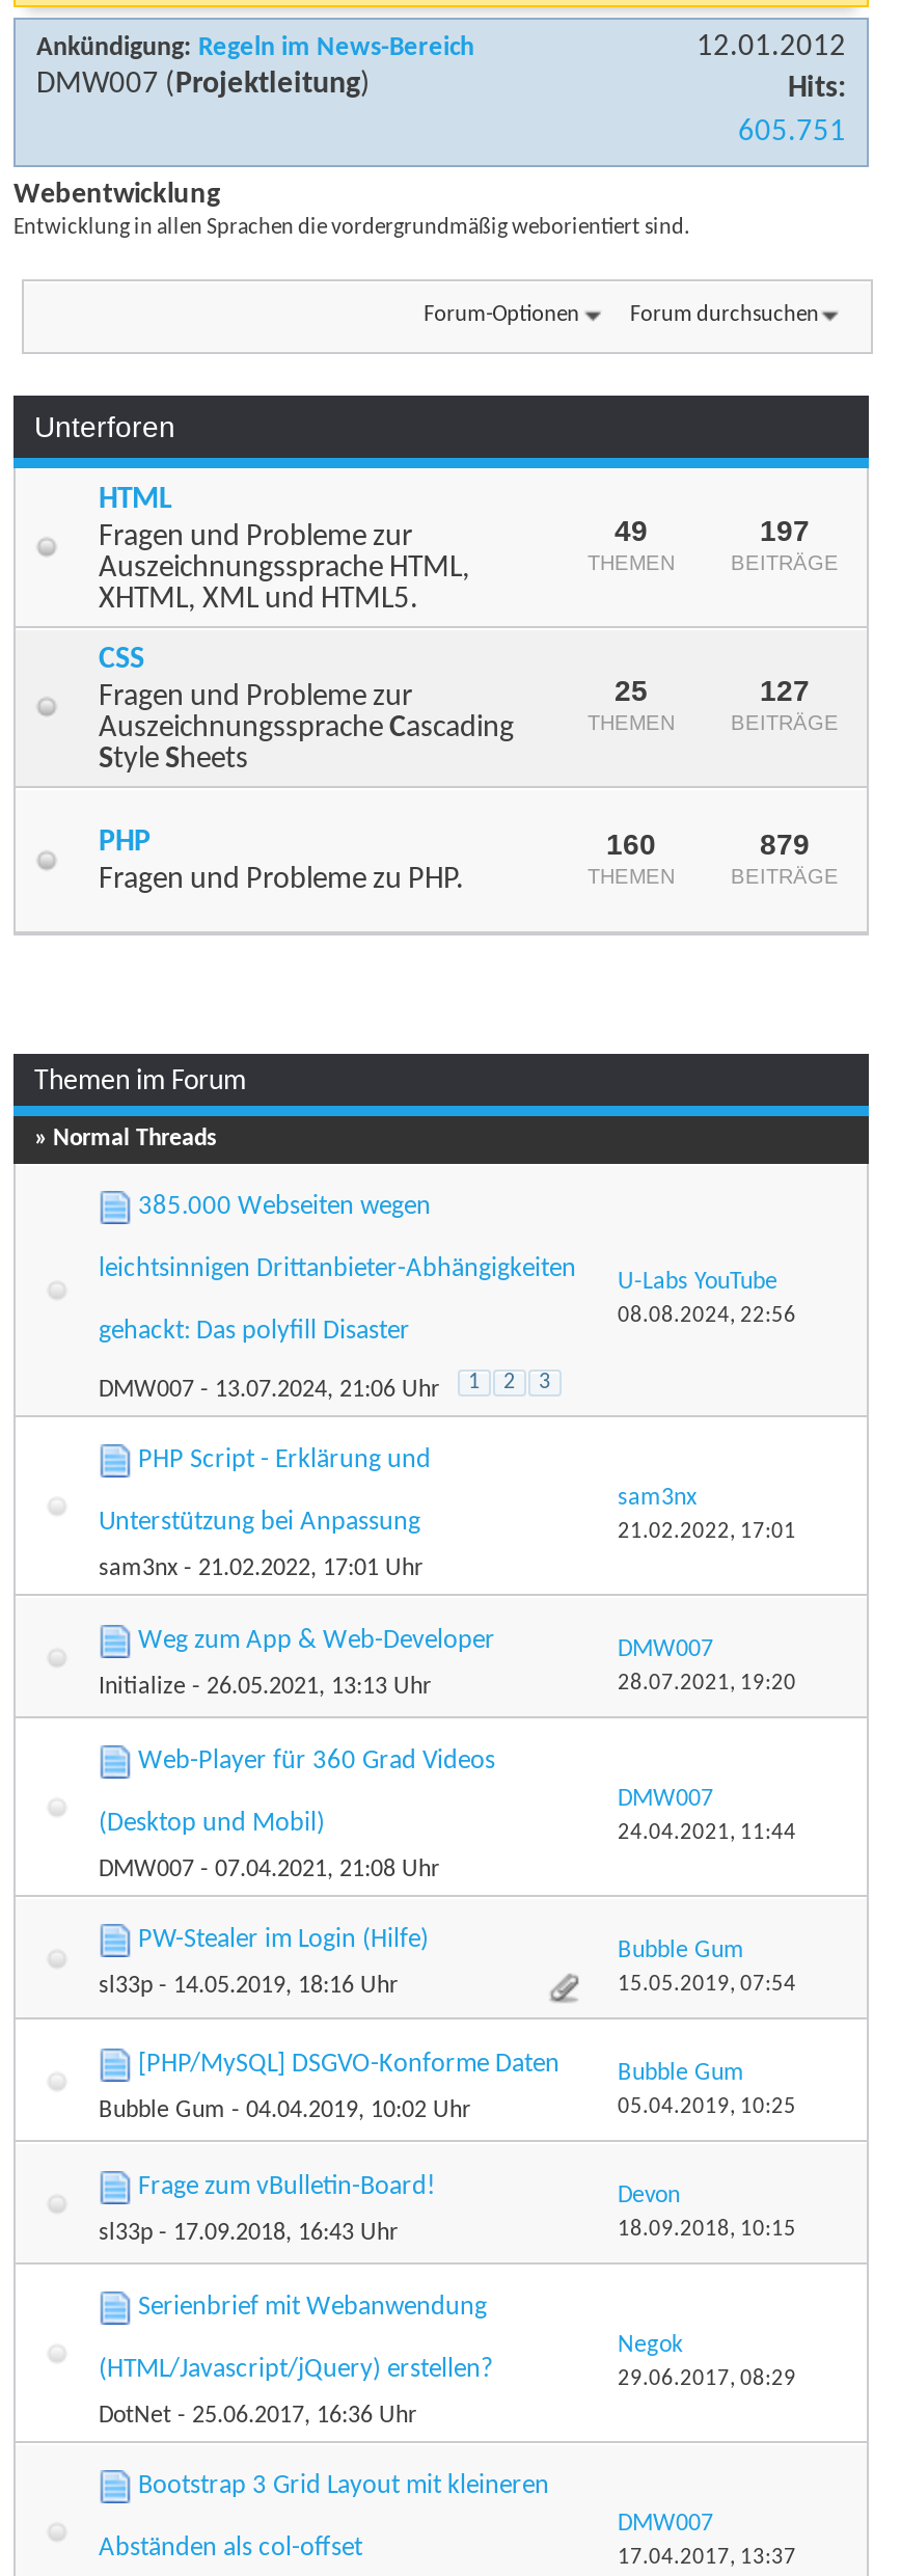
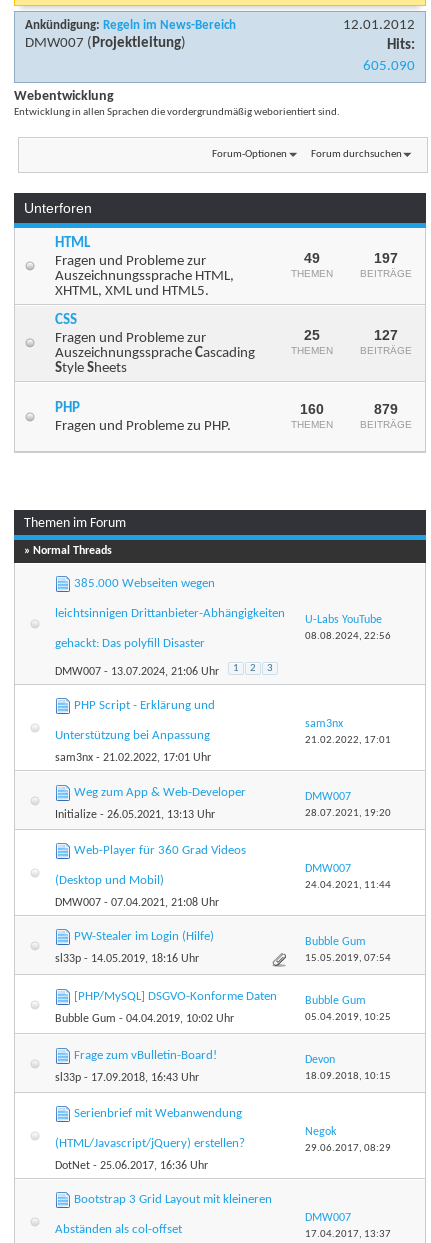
- 605.751
+ 605.090
